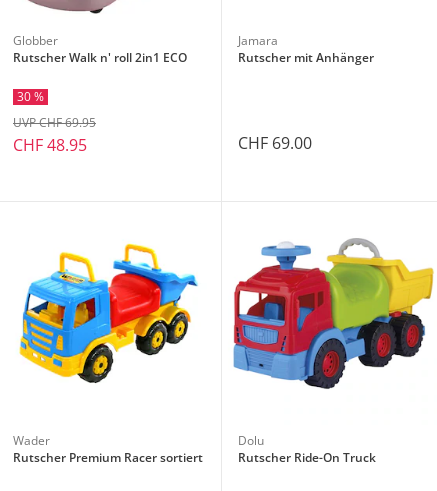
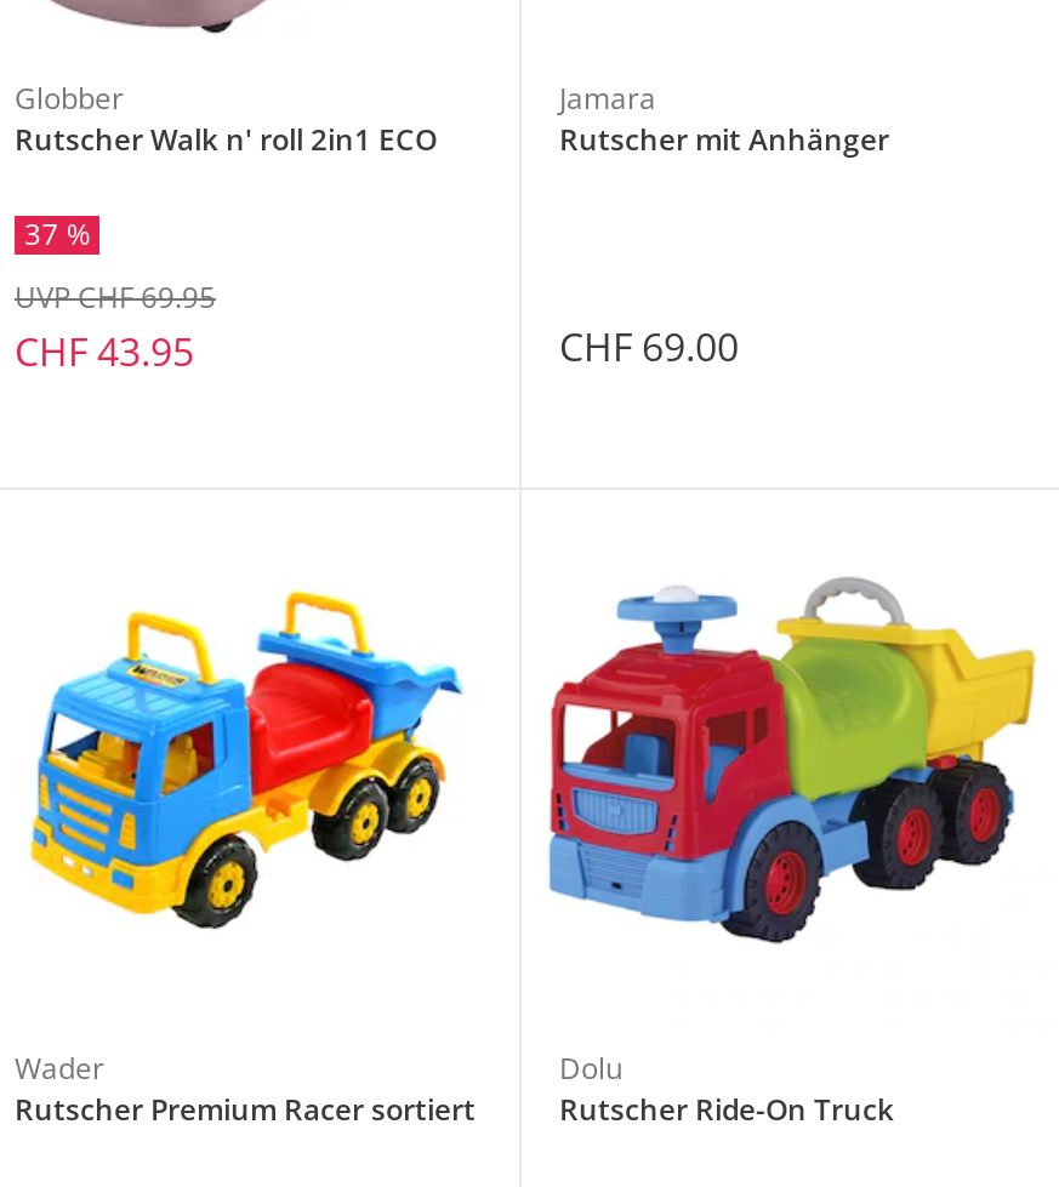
- 30 %
+ 37 %

- CHF 48.95
+ CHF 43.95
